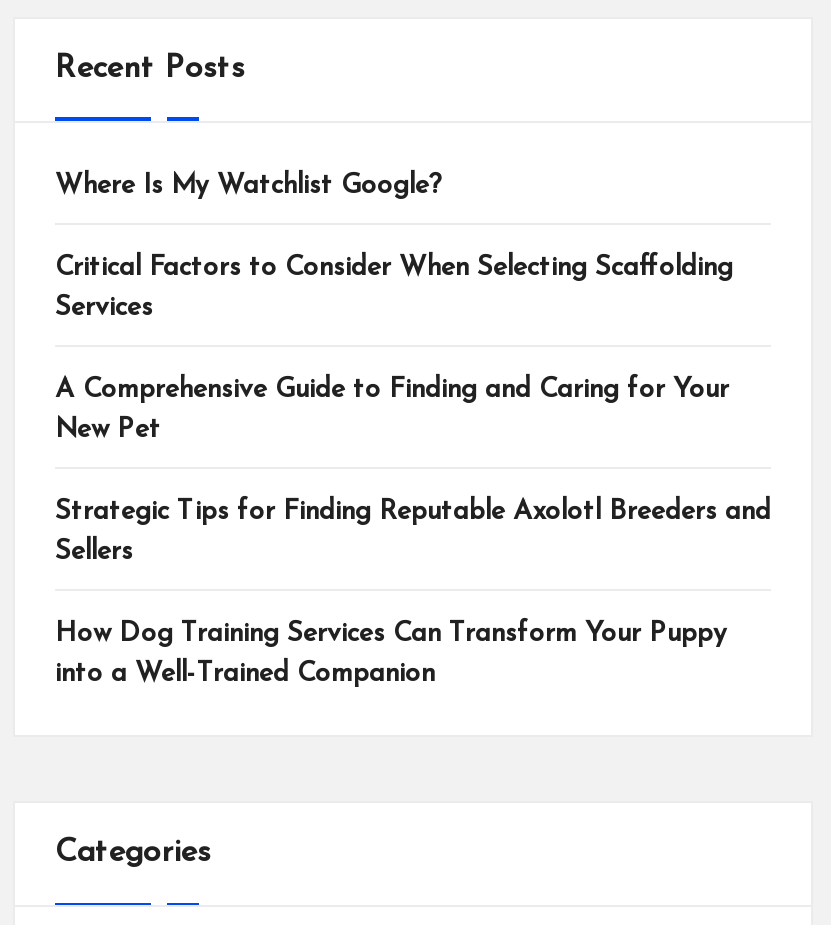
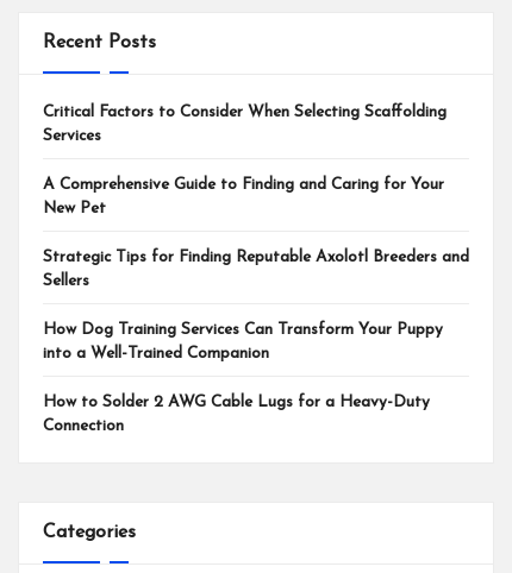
- Where Is My Watchlist Google?

moved up: Critical Factors to Consider When Selecting Scaffolding | Services | A Comprehensive Guide to Finding and Caring for Your | New Pet | Strategic Tips for Finding Reputable Axolotl Breeders and | Sellers | How Dog Training Services Can Transform Your Puppy | into a Well-Trained Companion

+ How to Solder 2 AWG Cable Lugs for a Heavy-Duty
+ Connection
